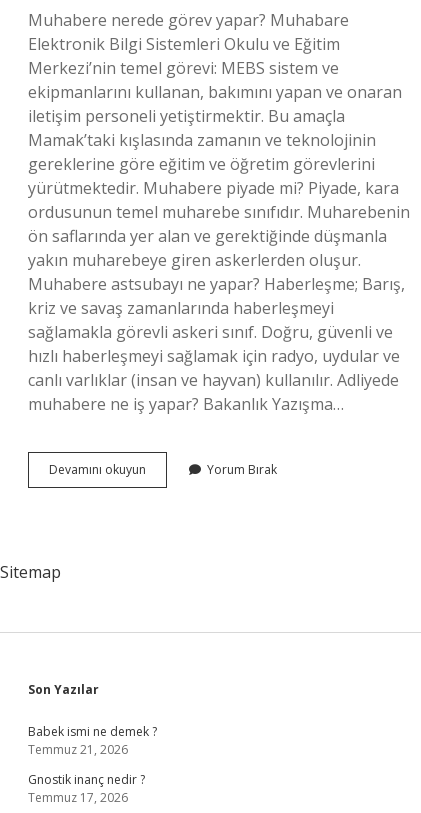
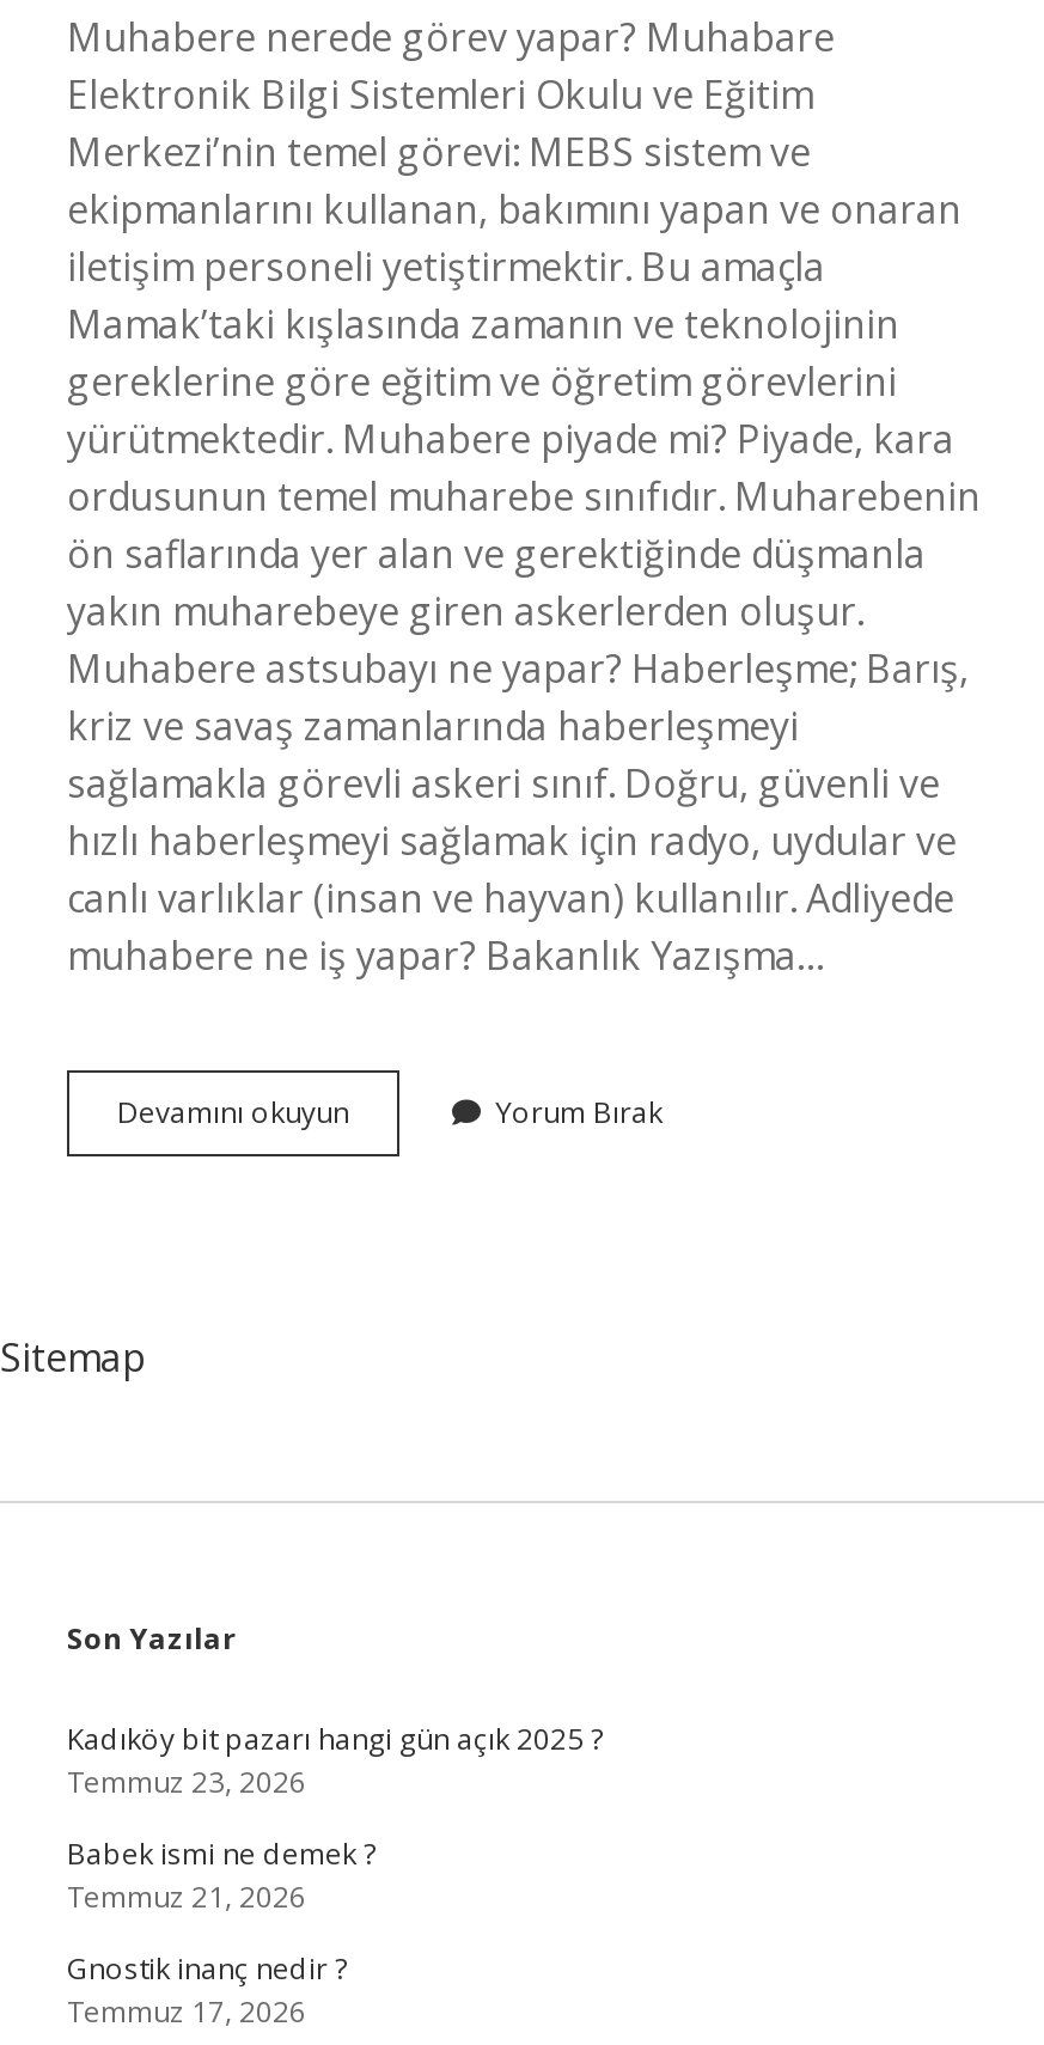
+ Kadıköy bit pazarı hangi gün açık 2025 ?
+ Temmuz 23, 2026
